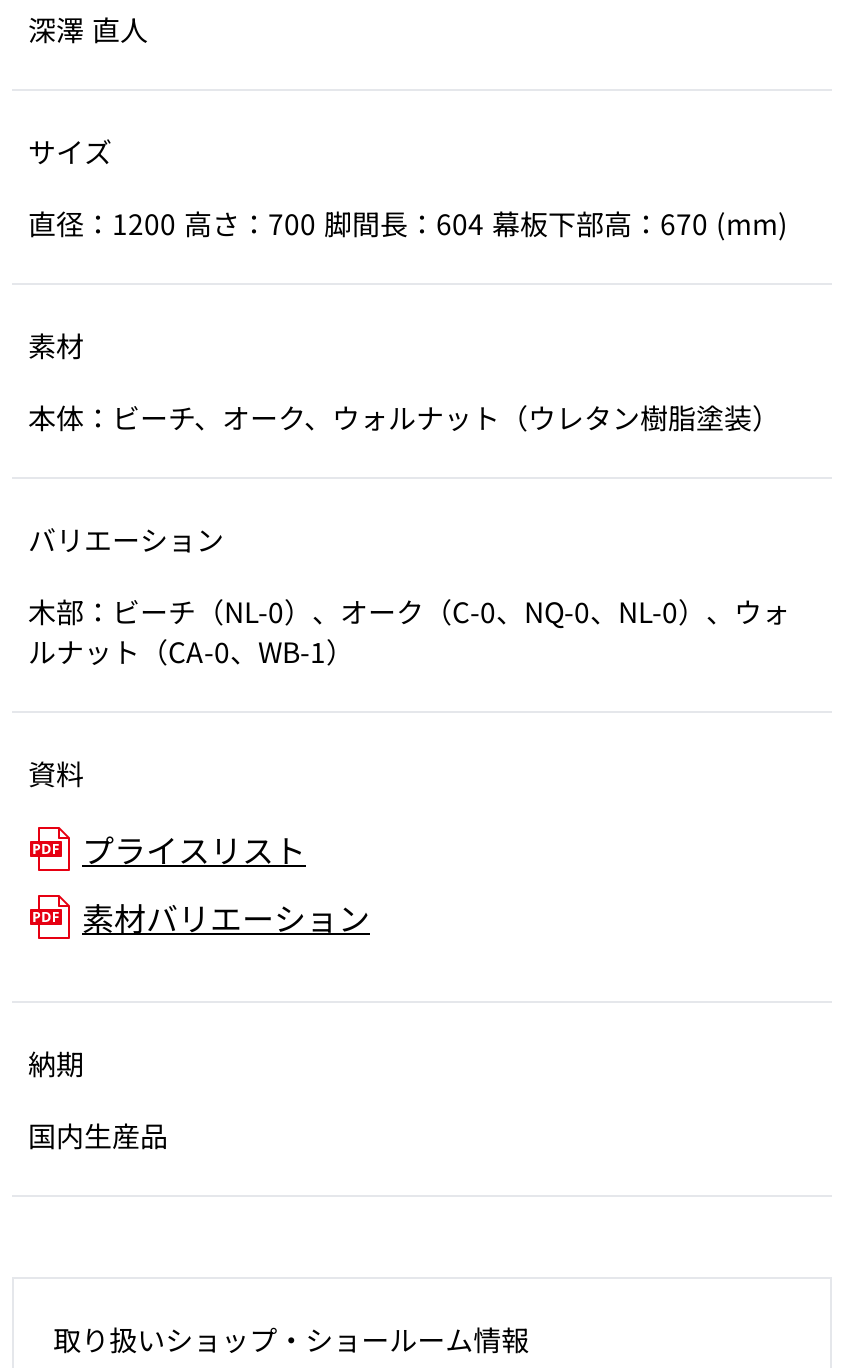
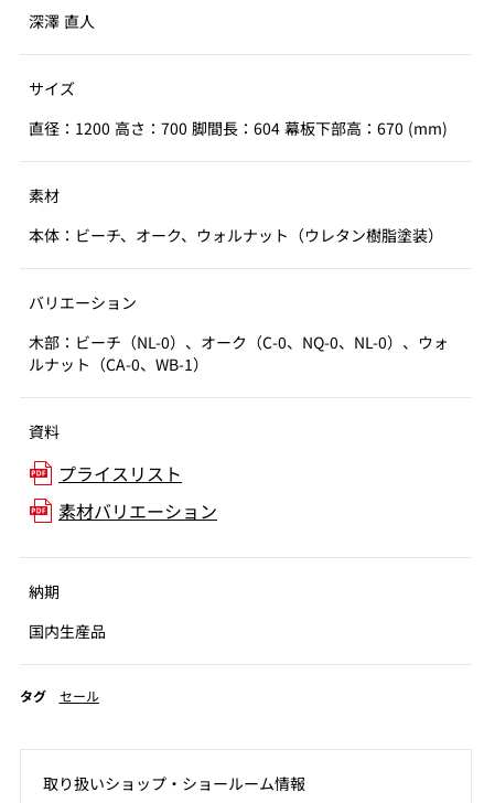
+ タグ
+ セール
